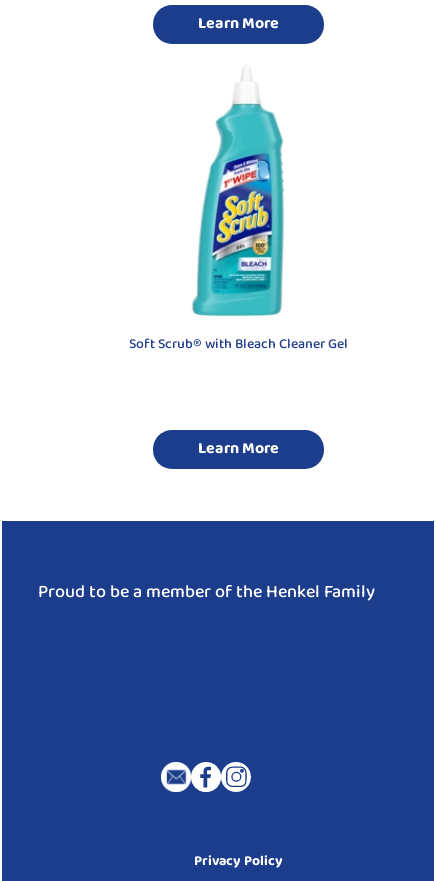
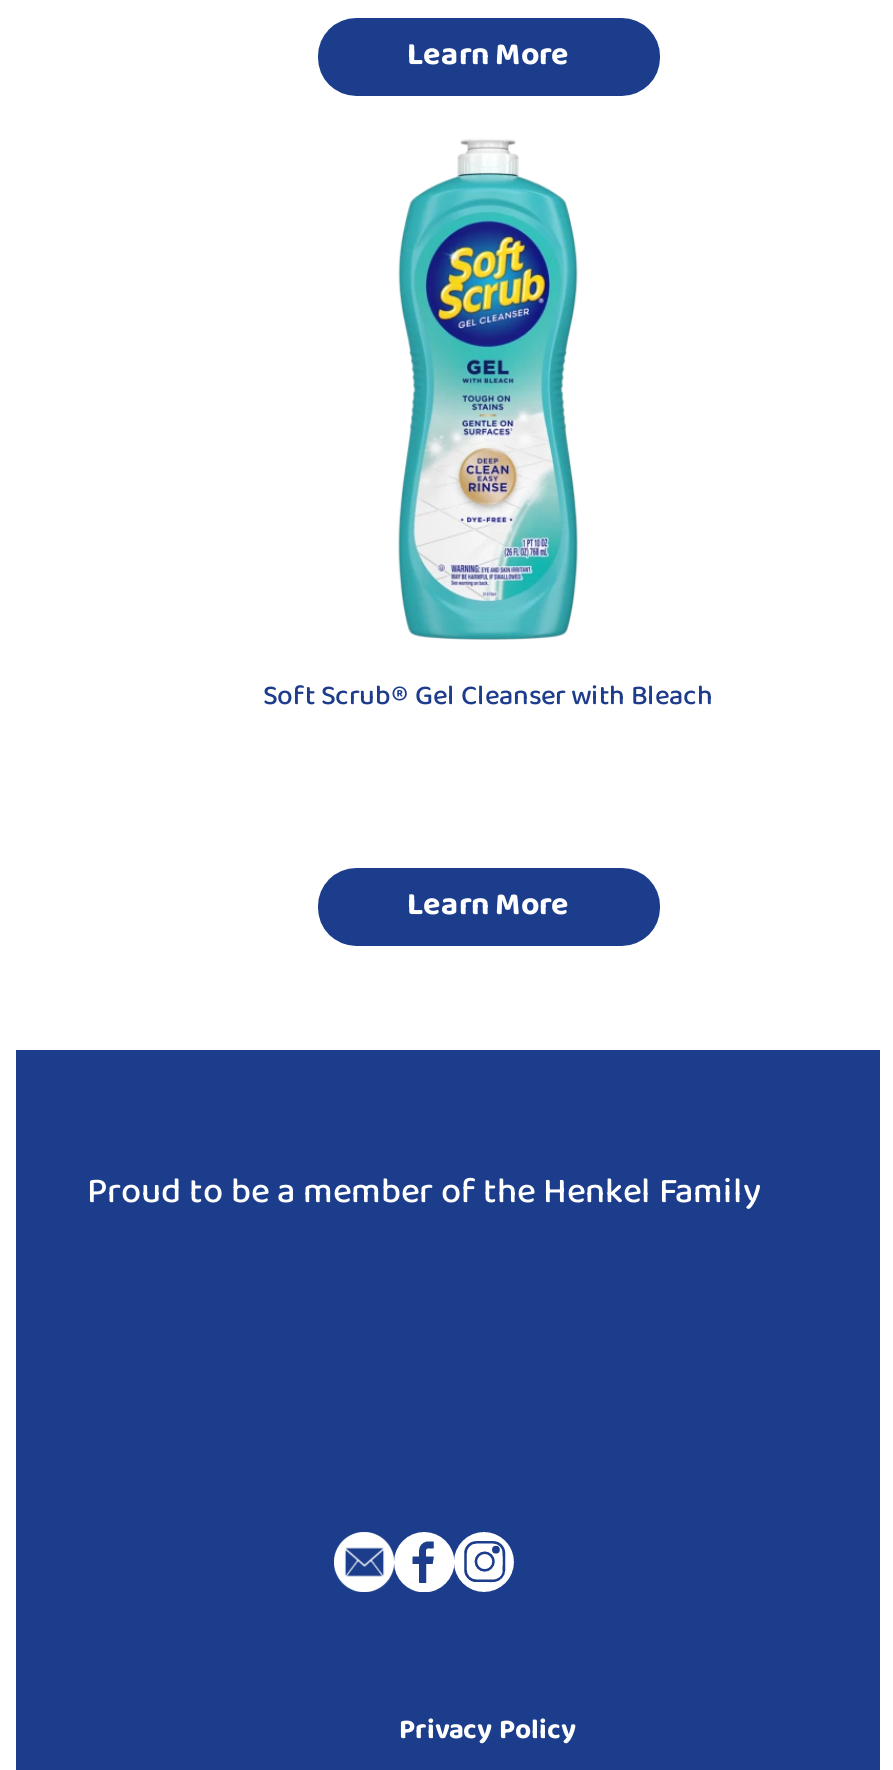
- [image]
- Soft Scrub® with Bleach Cleaner Gel
+ [image]
+ Soft Scrub® Gel Cleanser with Bleach
